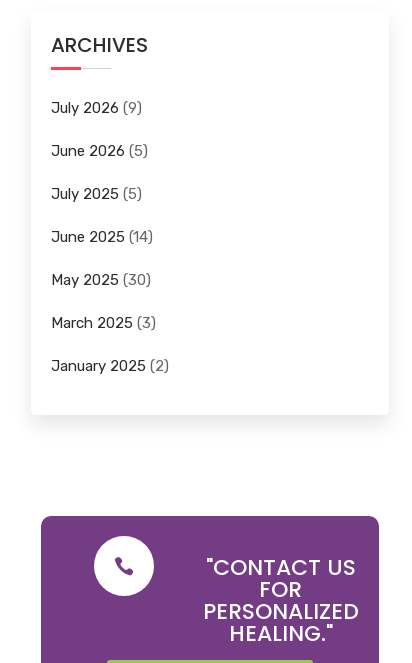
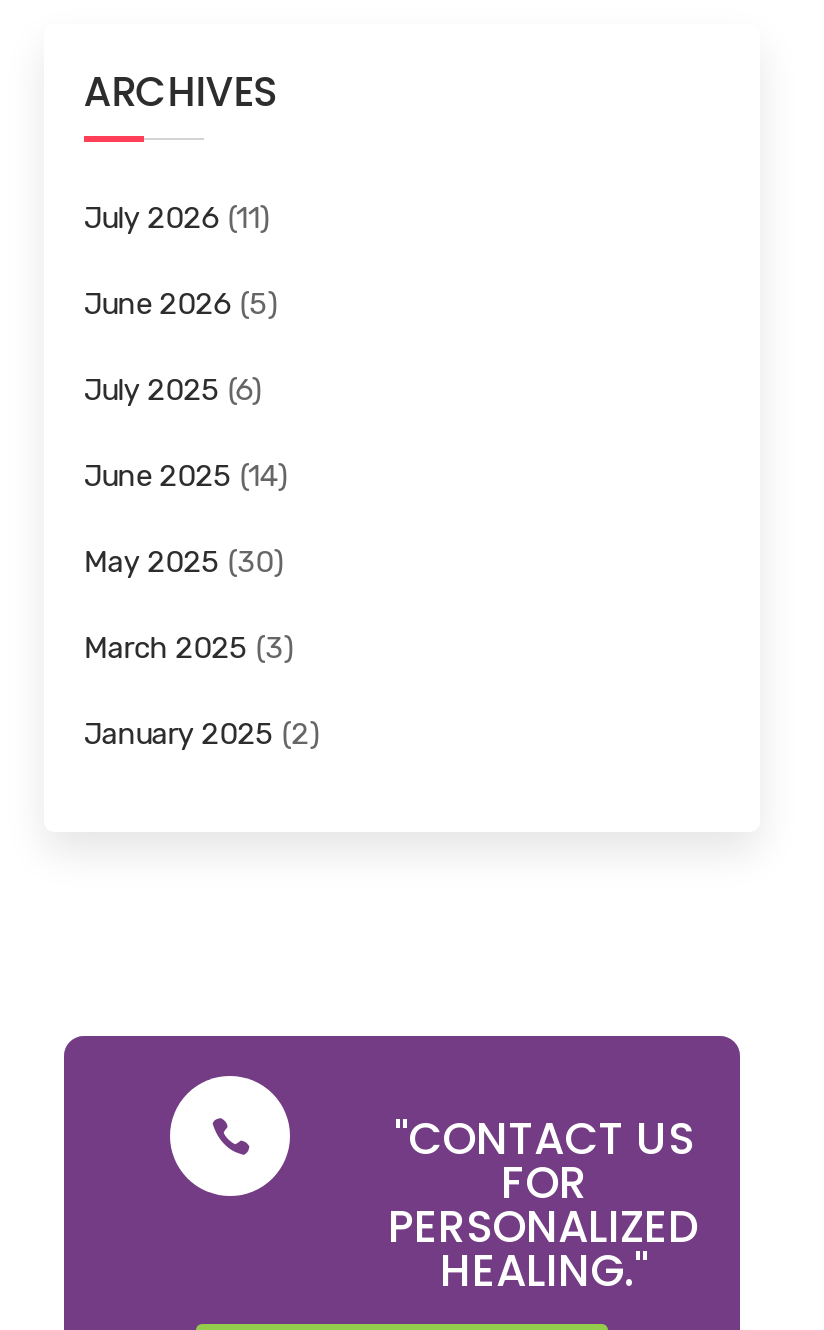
- July 2026 (9)
+ July 2026 (11)

- July 2025 (5)
+ July 2025 (6)
